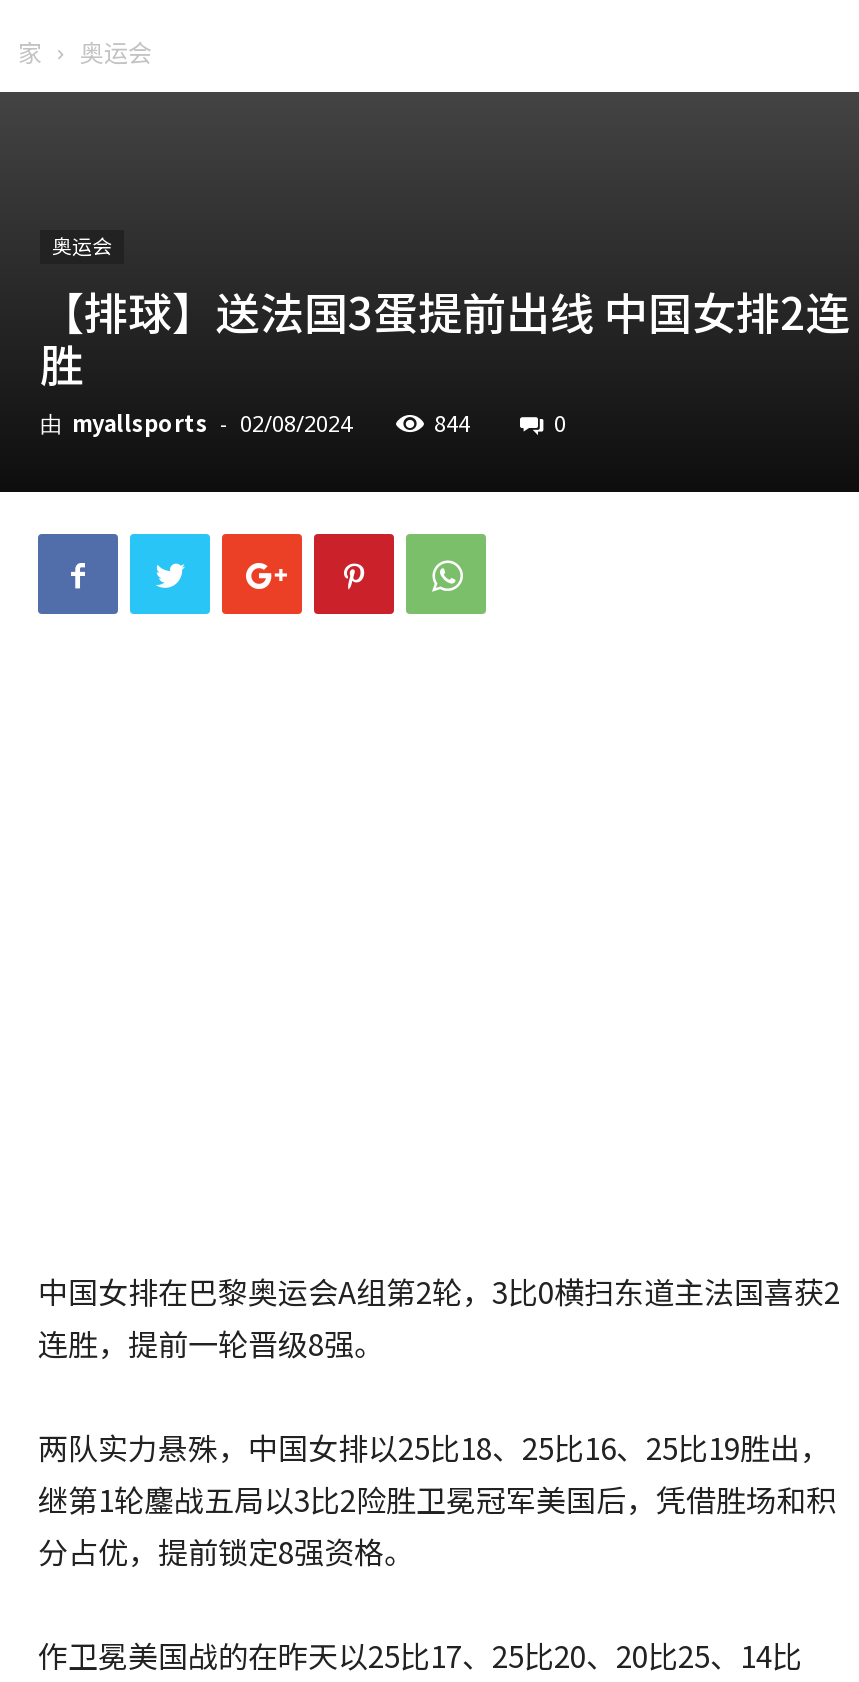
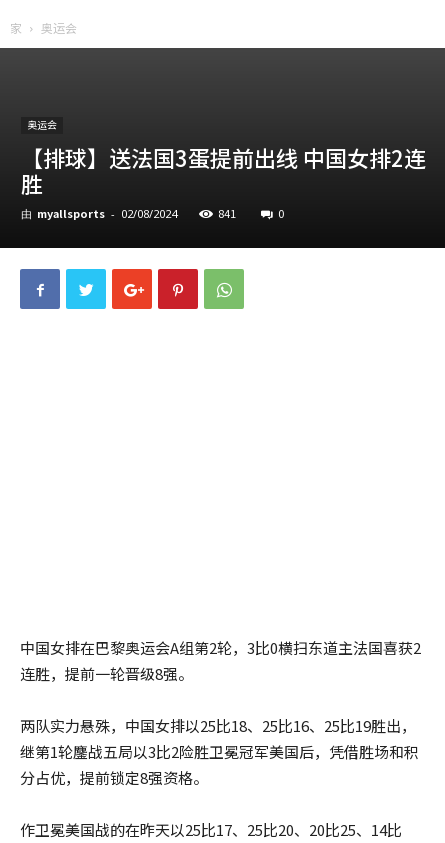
- 844
+ 841
